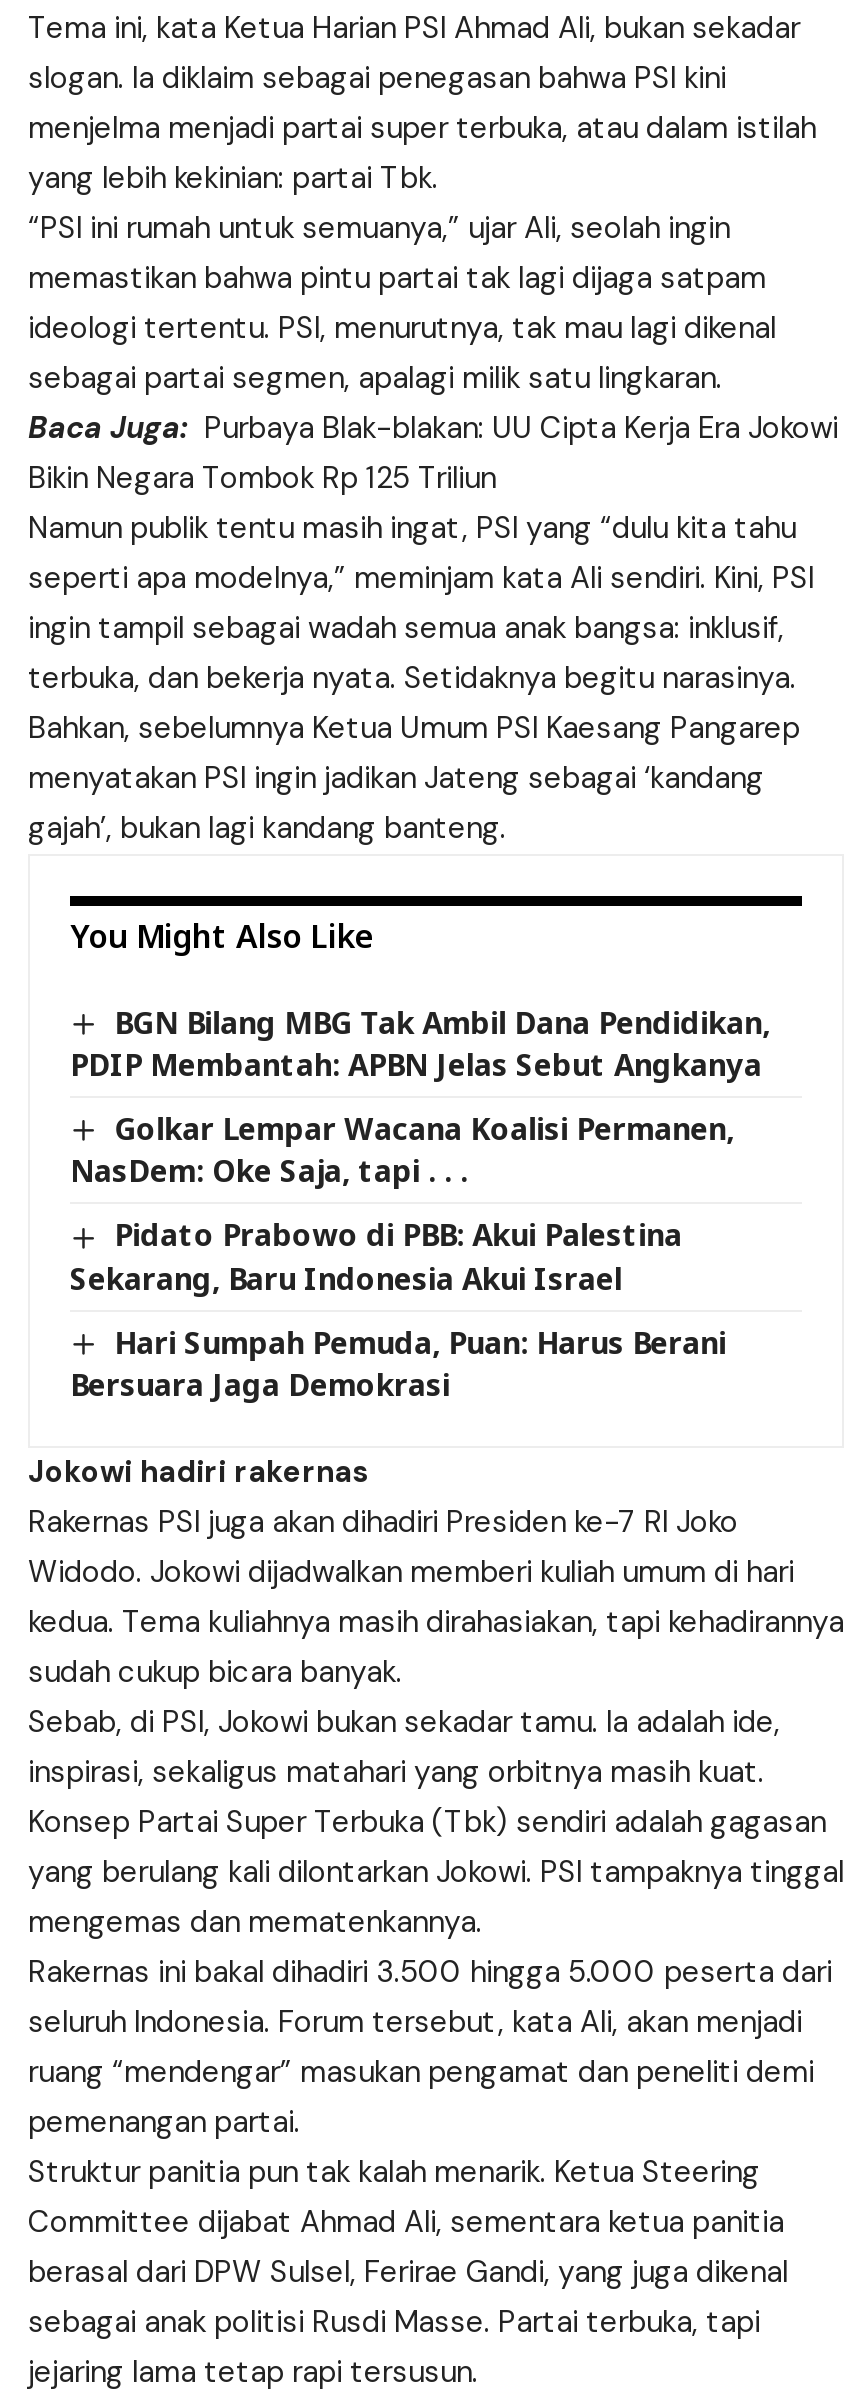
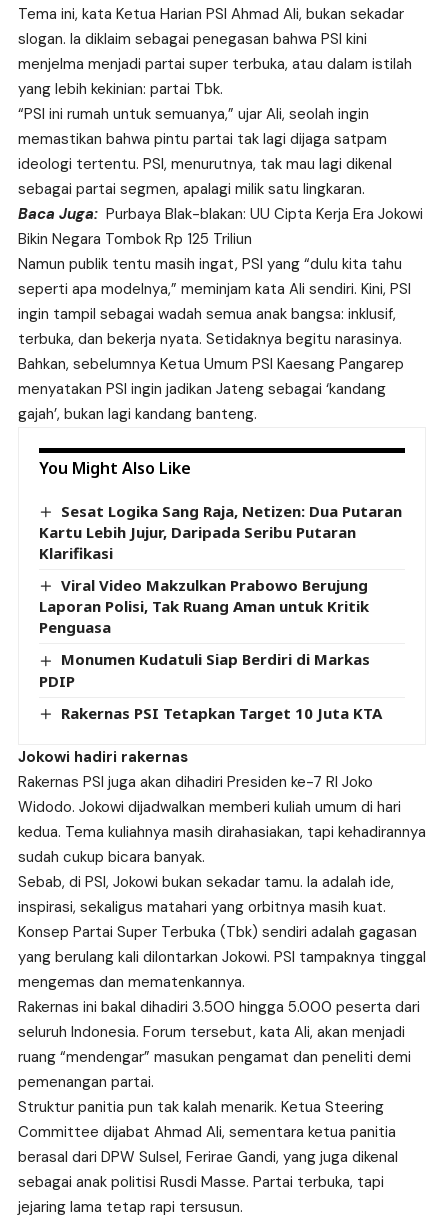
- BGN Bilang MBG Tak Ambil Dana Pendidikan,
- PDIP Membantah: APBN Jelas Sebut Angkanya
+ Sesat Logika Sang Raja, Netizen: Dua Putaran
+ Kartu Lebih Jujur, Daripada Seribu Putaran
+ Klarifikasi

- Golkar Lempar Wacana Koalisi Permanen,
- NasDem: Oke Saja, tapi . . .
+ Viral Video Makzulkan Prabowo Berujung
+ Laporan Polisi, Tak Ruang Aman untuk Kritik
+ Penguasa

- Pidato Prabowo di PBB: Akui Palestina
- Sekarang, Baru Indonesia Akui Israel
+ Monumen Kudatuli Siap Berdiri di Markas
+ PDIP

- Hari Sumpah Pemuda, Puan: Harus Berani
- Bersuara Jaga Demokrasi
+ Rakernas PSI Tetapkan Target 10 Juta KTA
